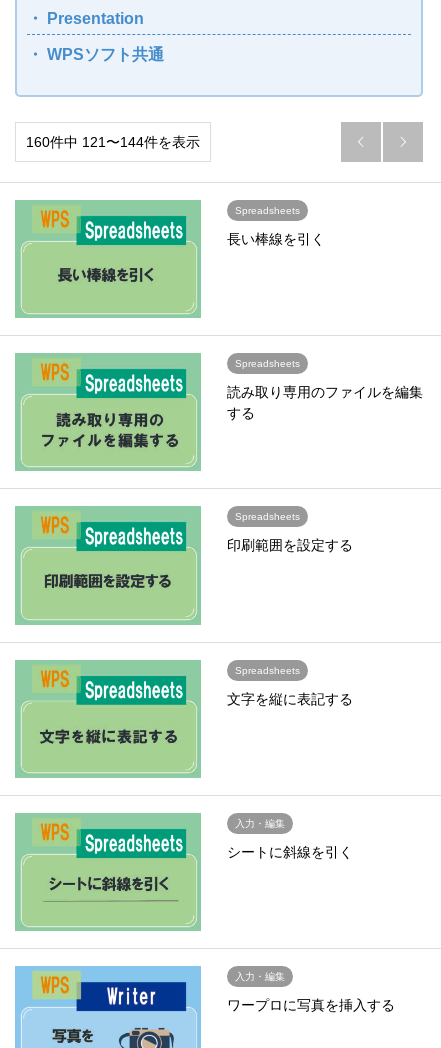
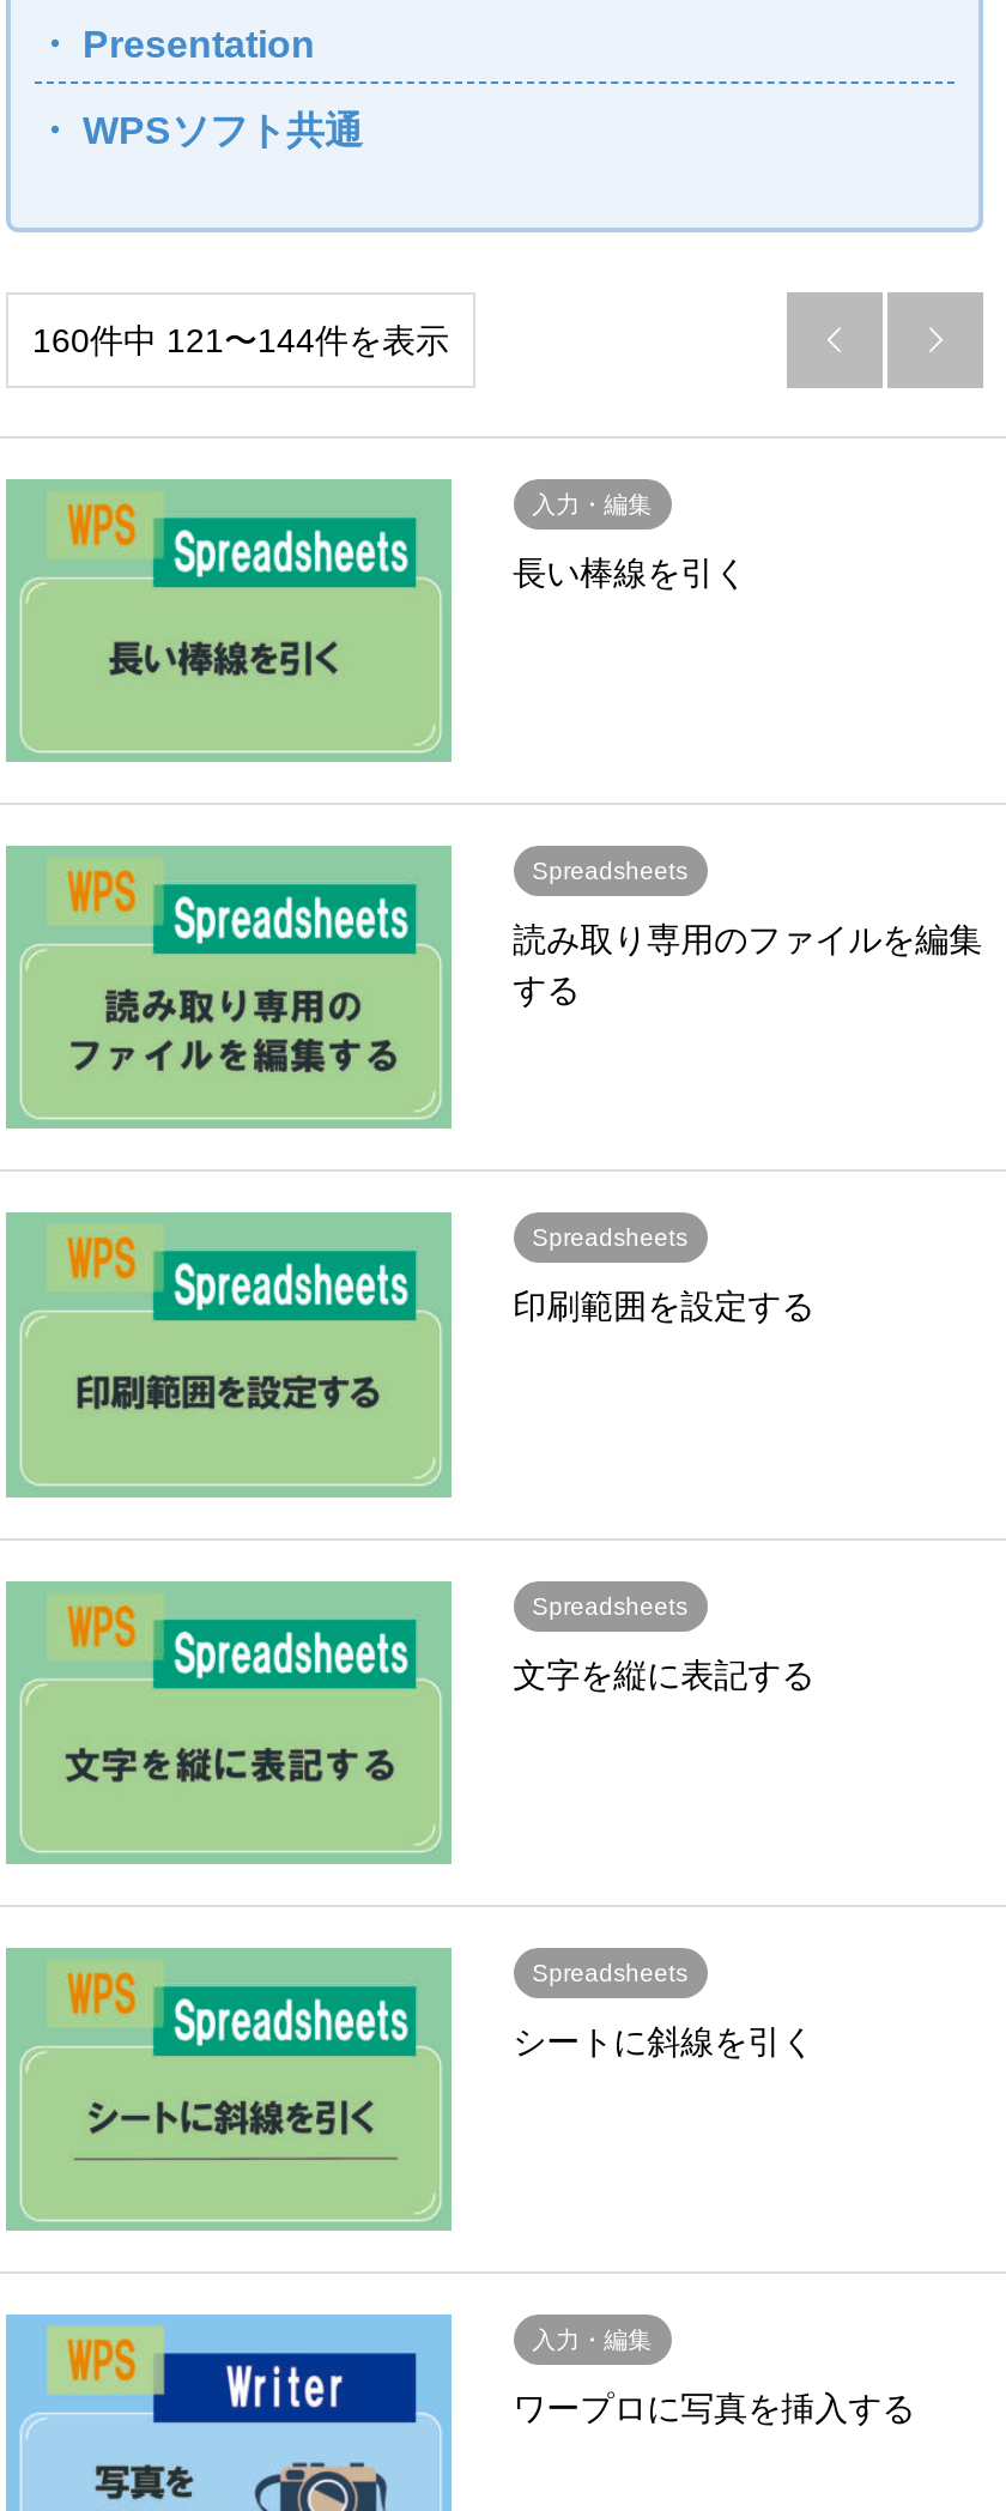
- Spreadsheets
+ 入力・編集

- 入力・編集
+ Spreadsheets
